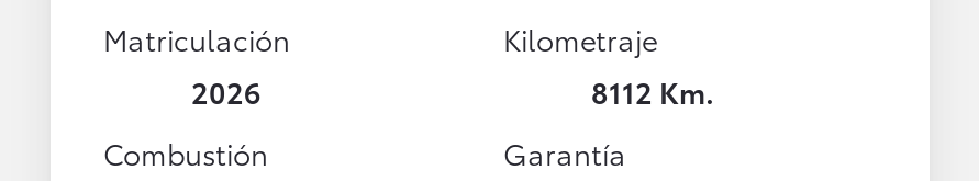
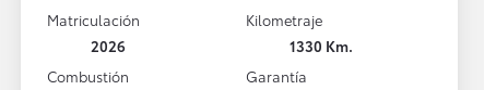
- 8112 Km.
+ 1330 Km.
